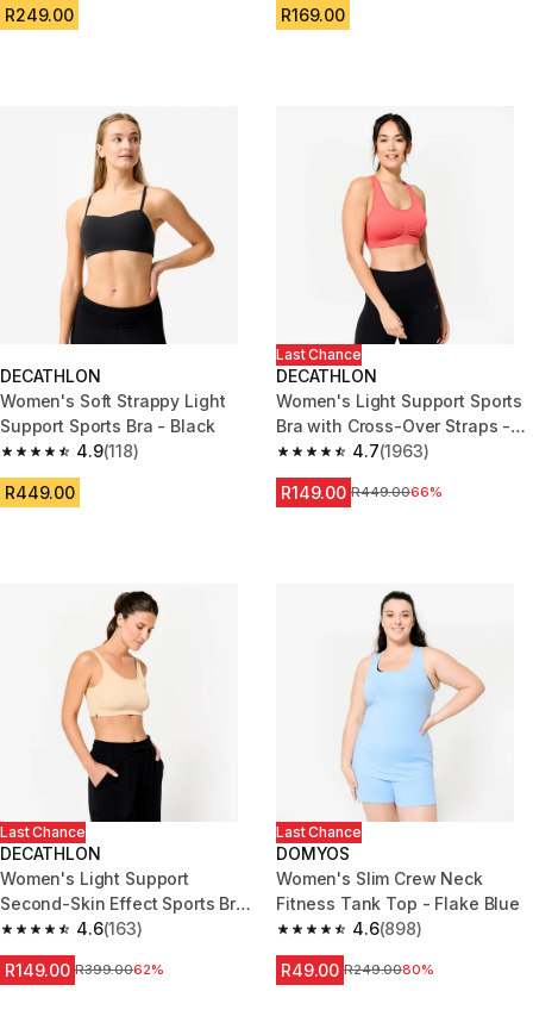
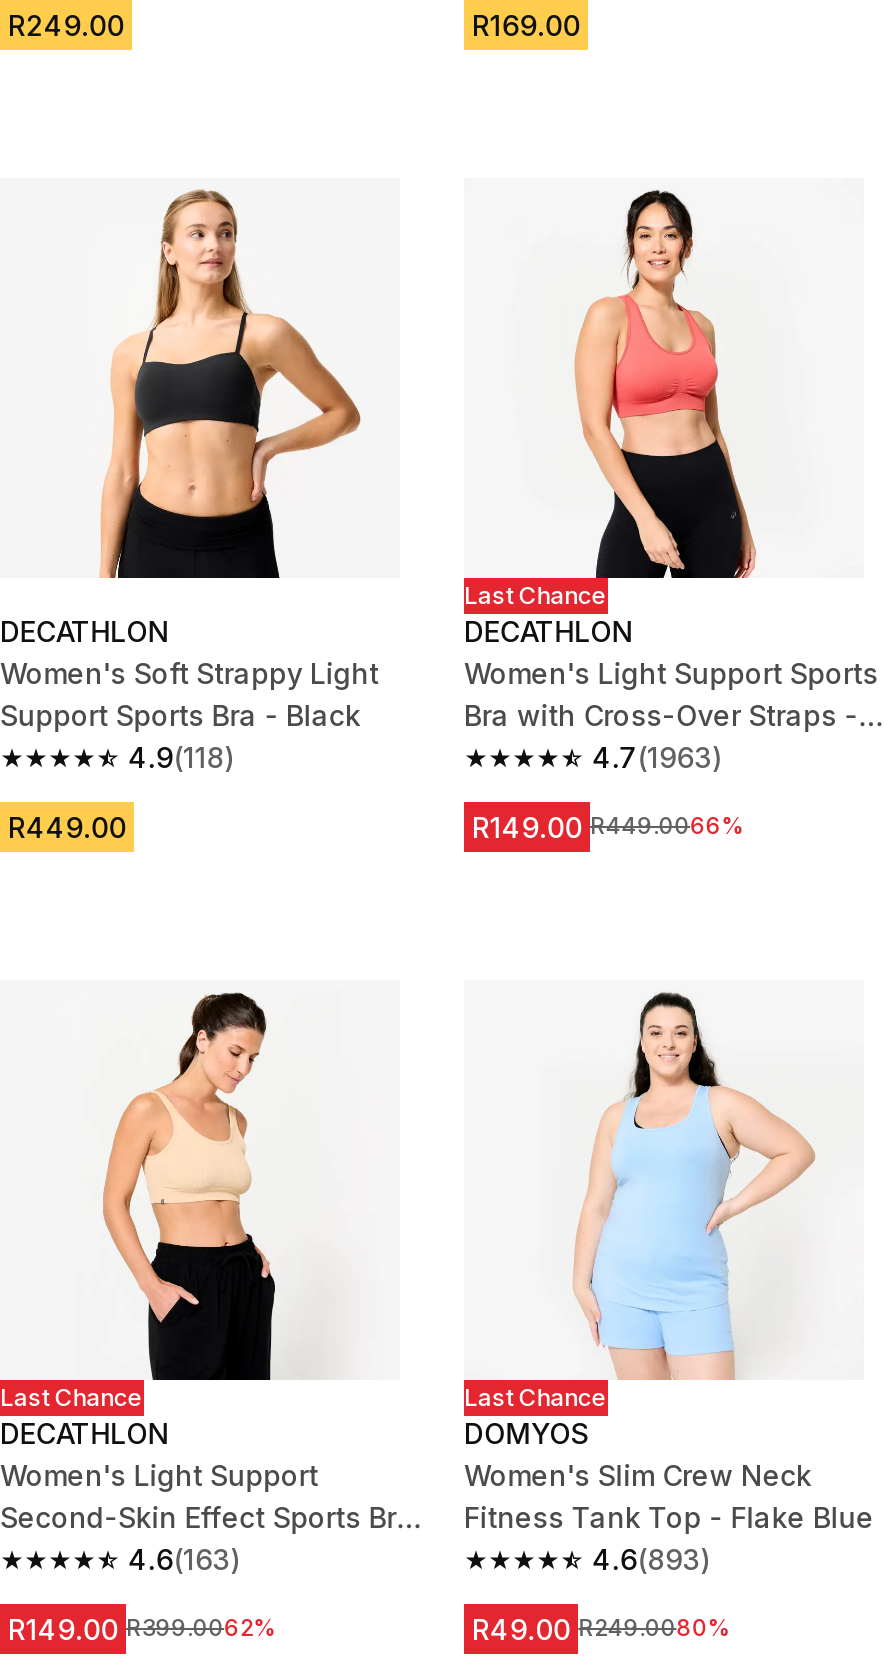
- 4.6 (898)
+ 4.6 (893)
